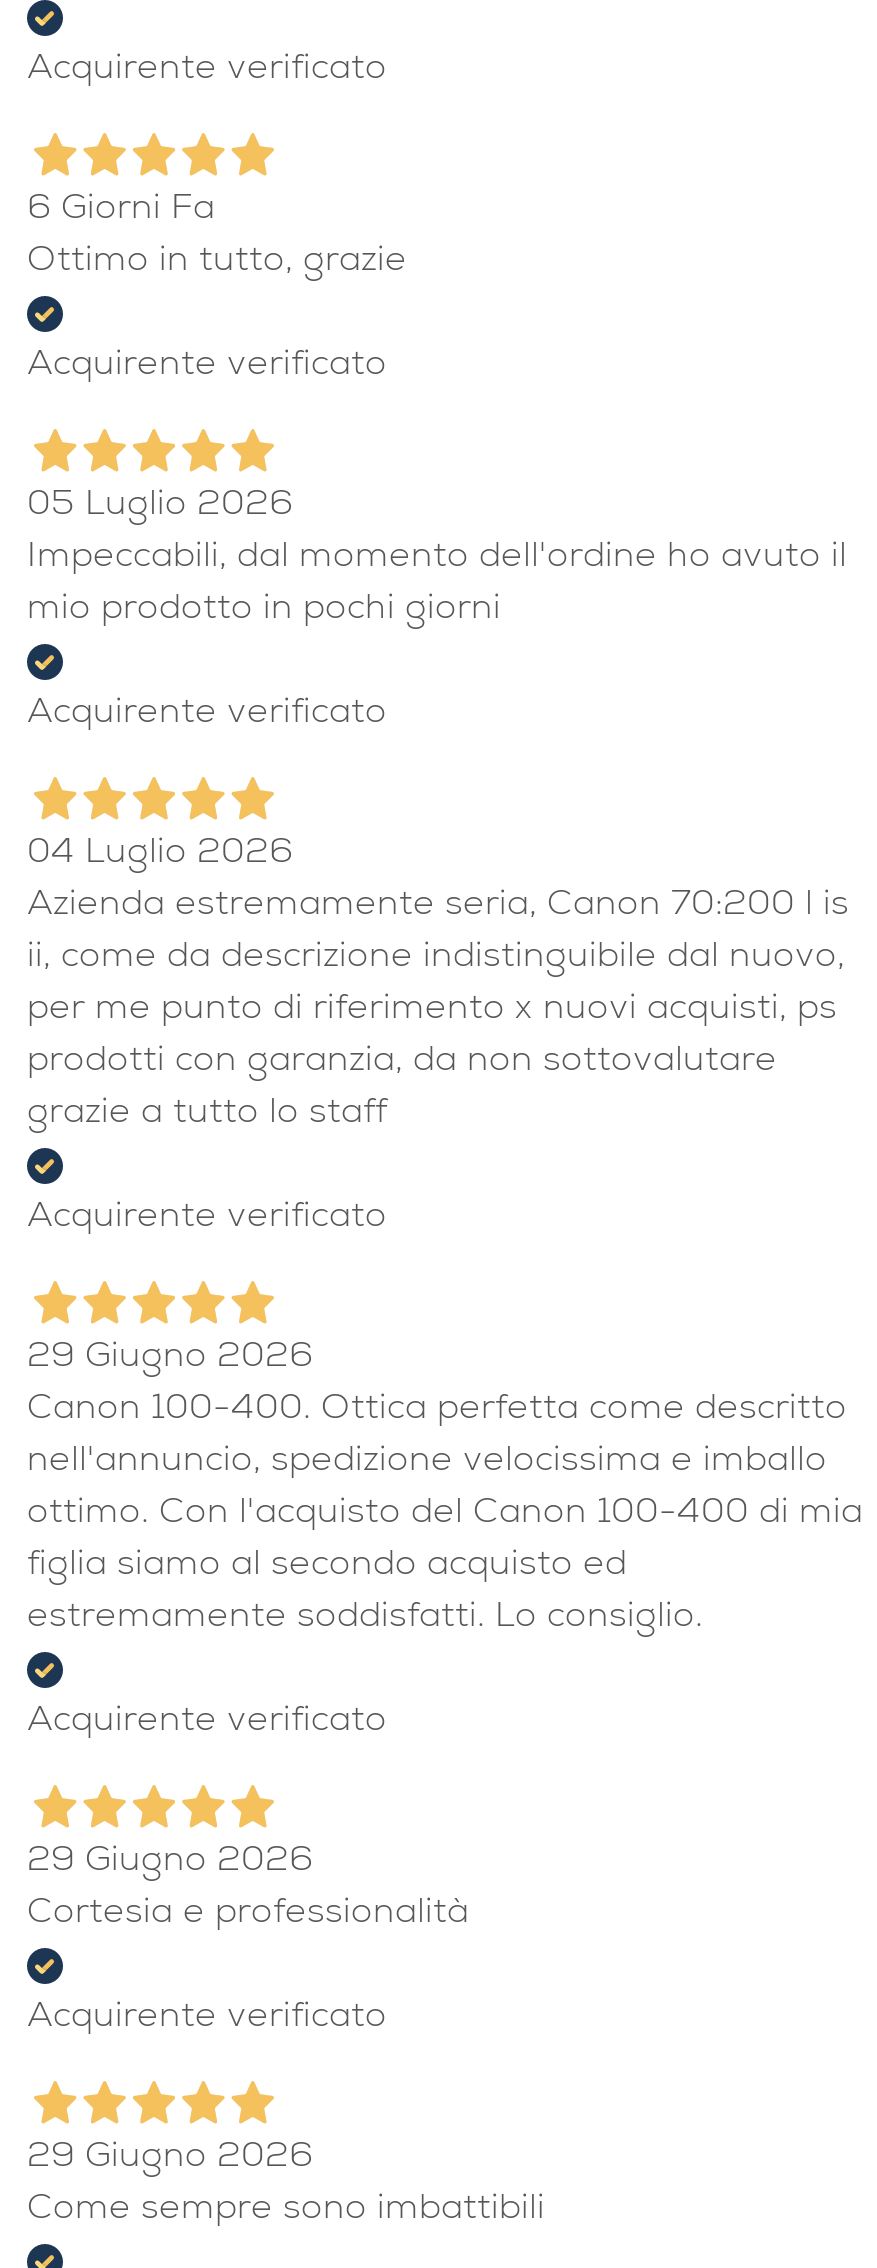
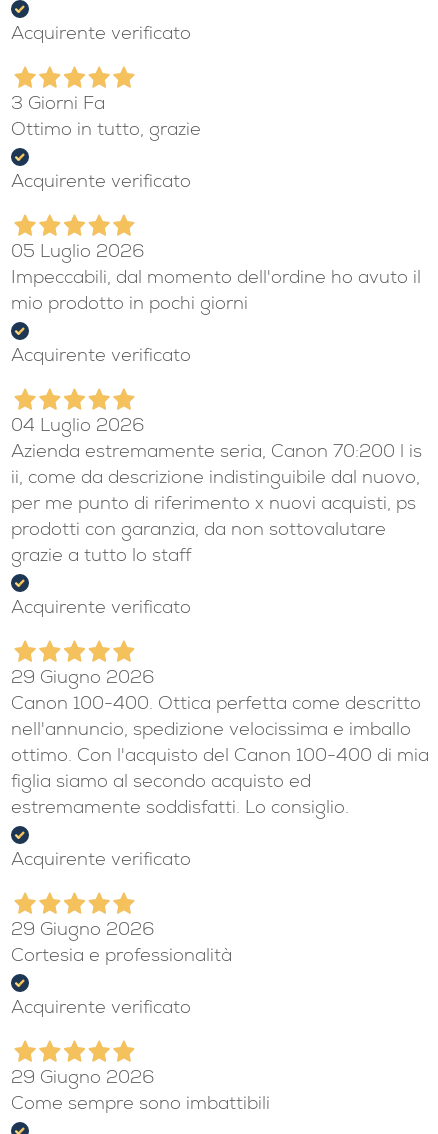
- 6 Giorni Fa
+ 3 Giorni Fa
